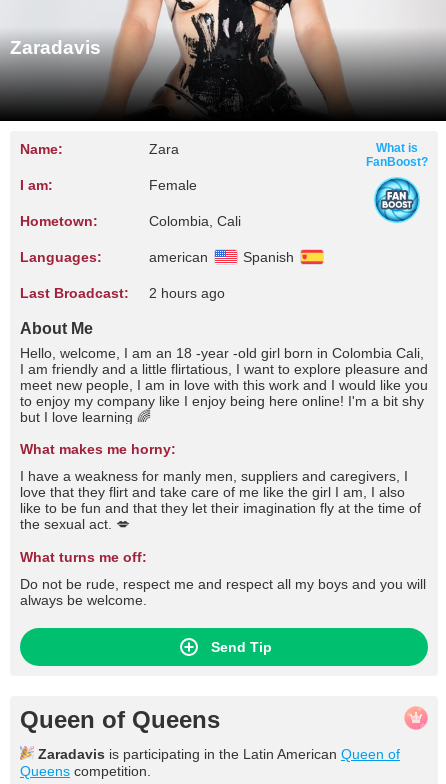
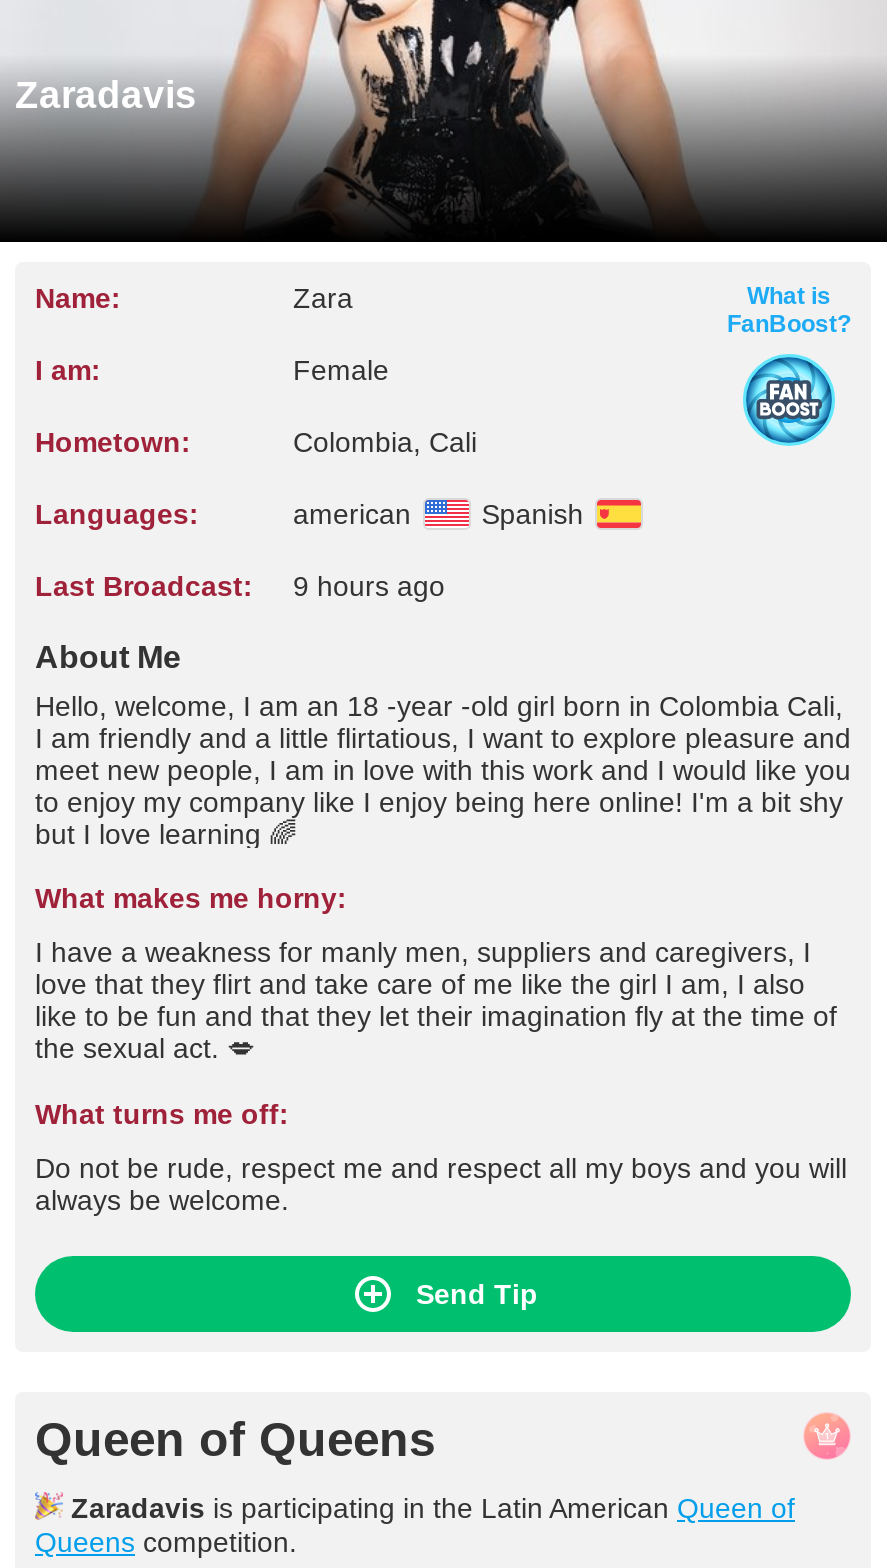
- Last Broadcast: 2 hours ago
+ Last Broadcast: 9 hours ago
